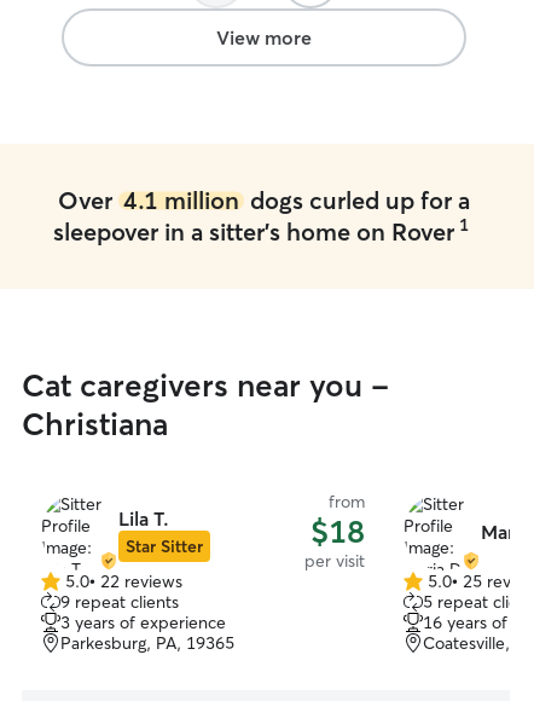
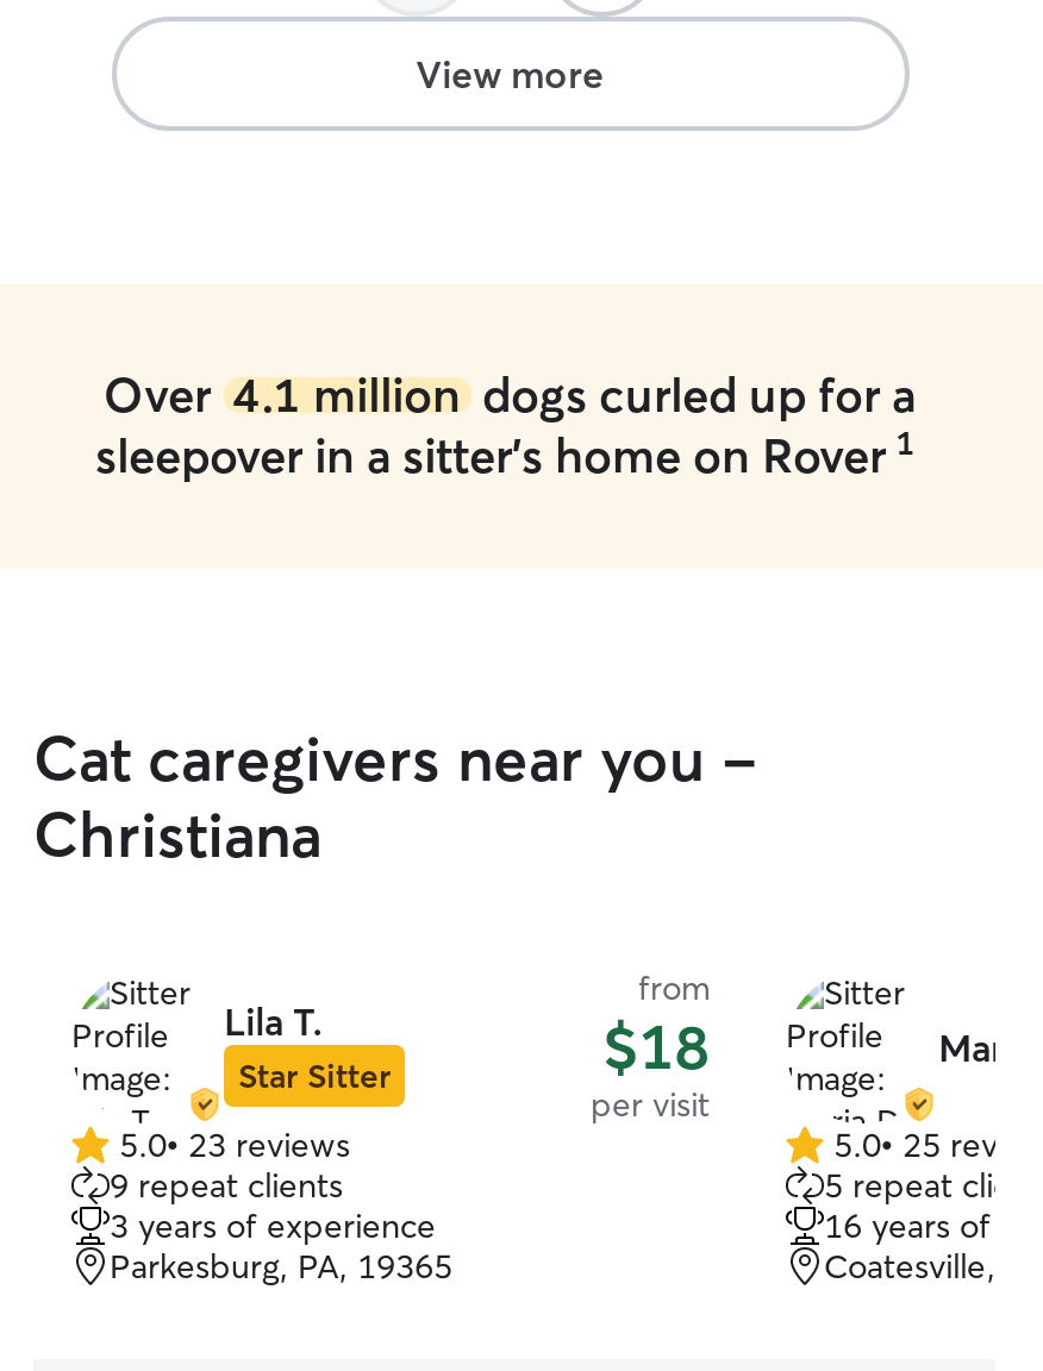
- 5.0• 22 reviews
+ 5.0• 23 reviews
